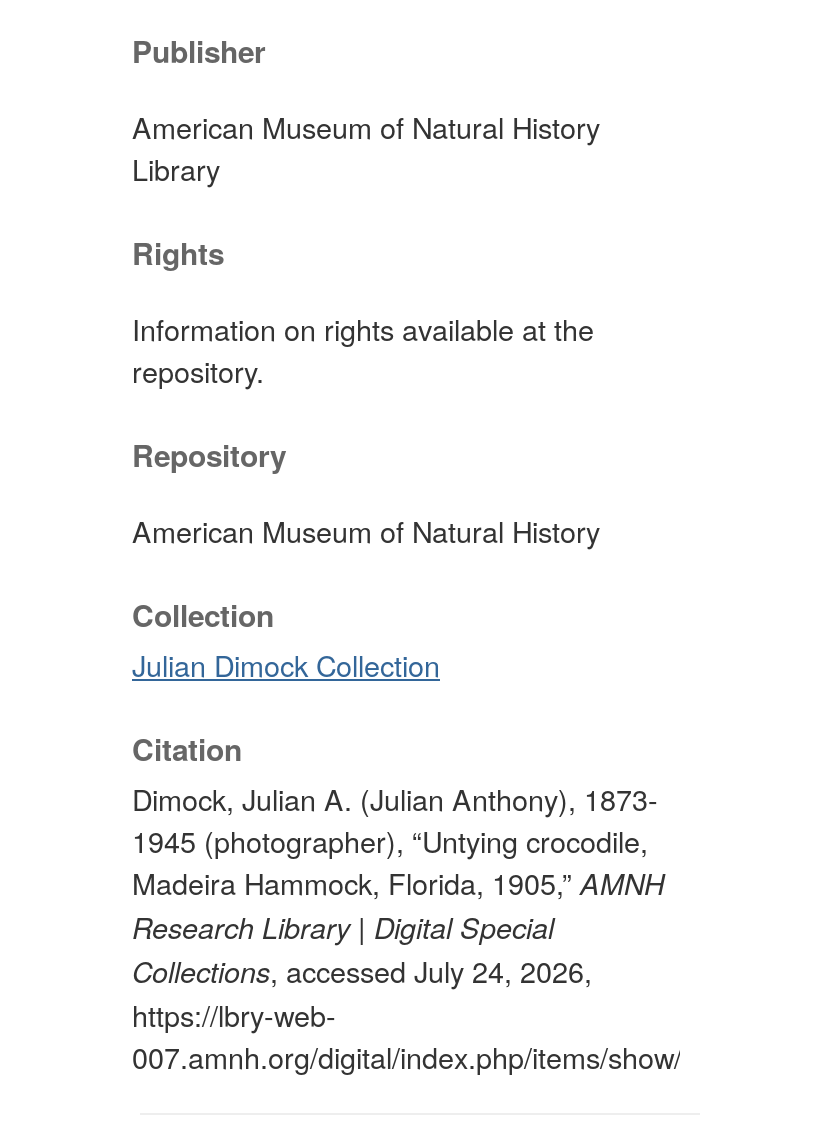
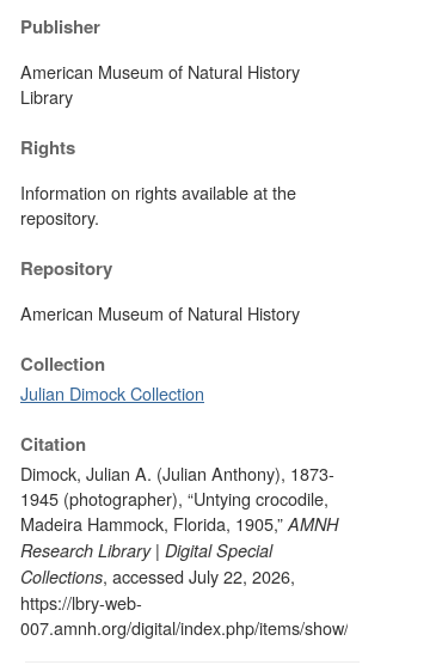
- Collections, accessed July 24, 2026,
+ Collections, accessed July 22, 2026,
